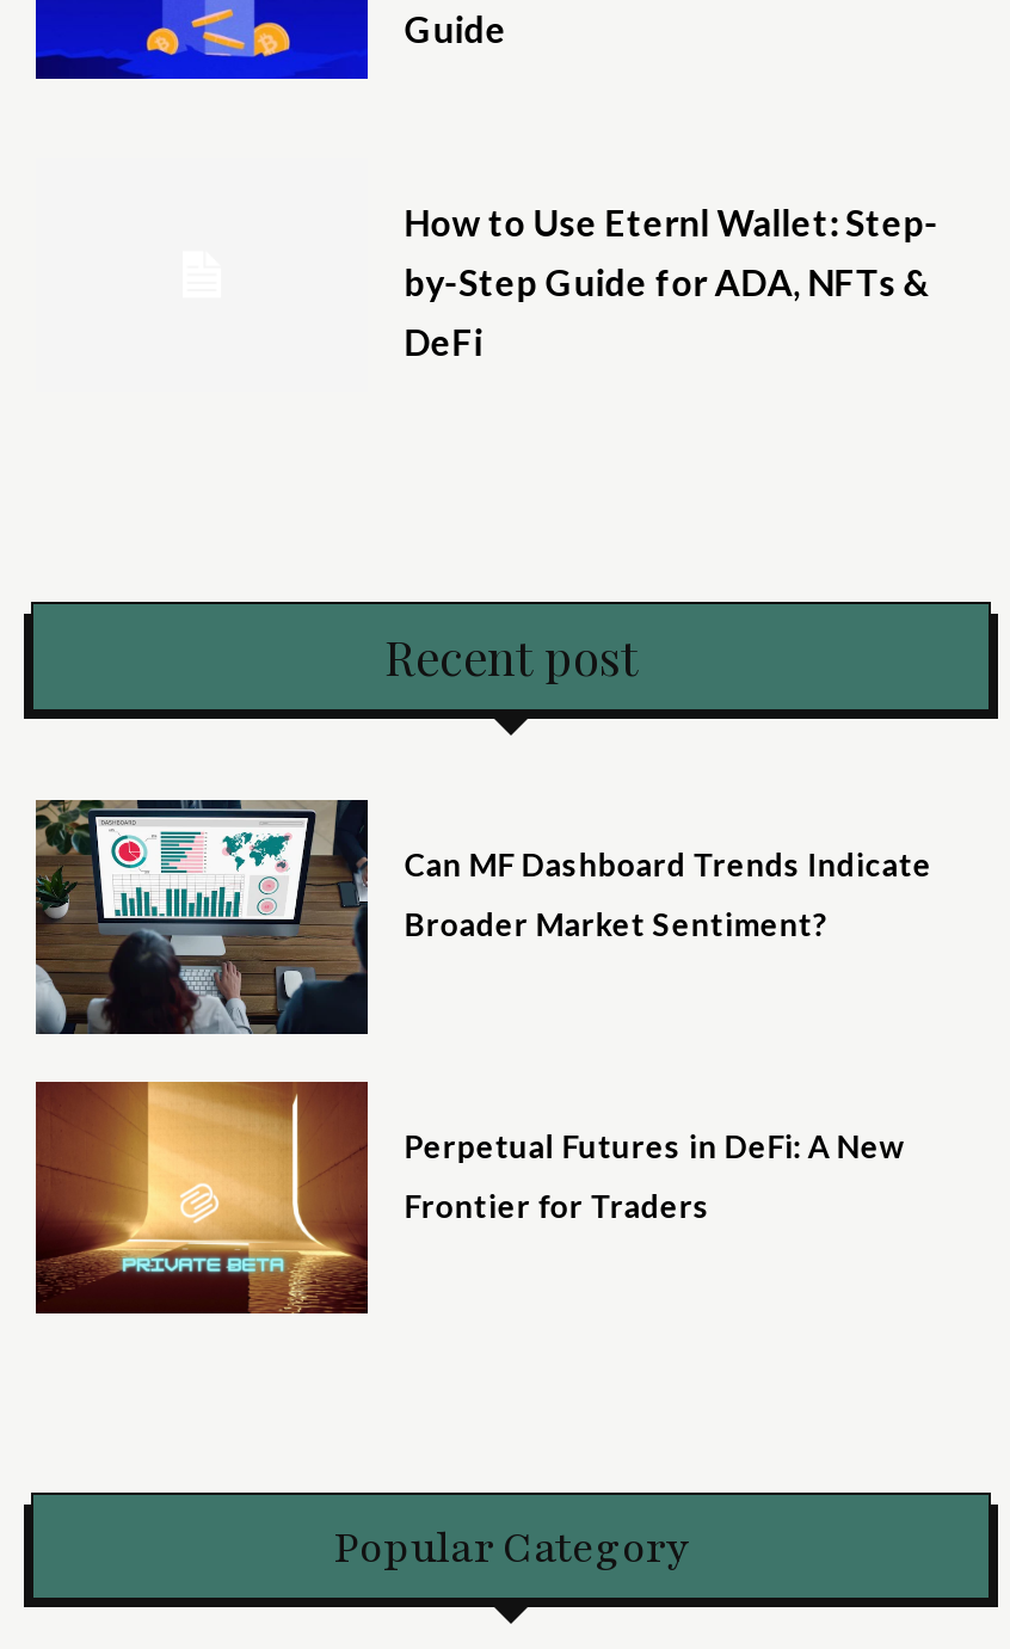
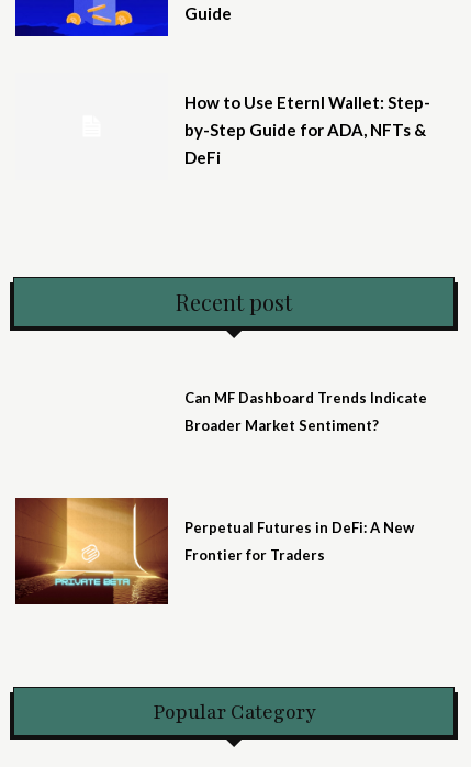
- [image]
